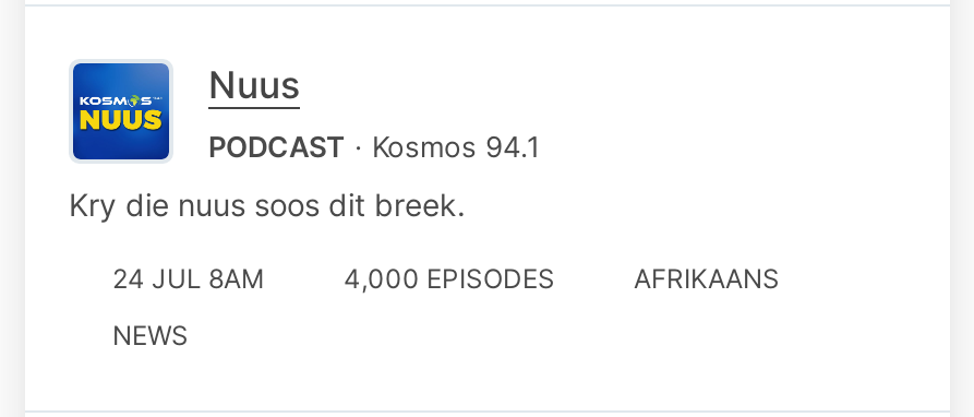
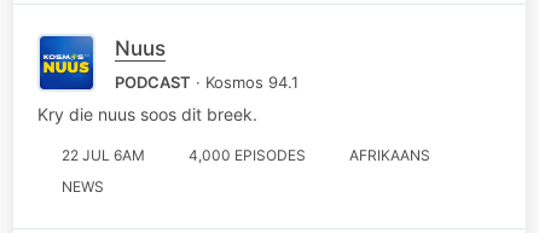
- 24 JUL 8AM
+ 22 JUL 6AM
